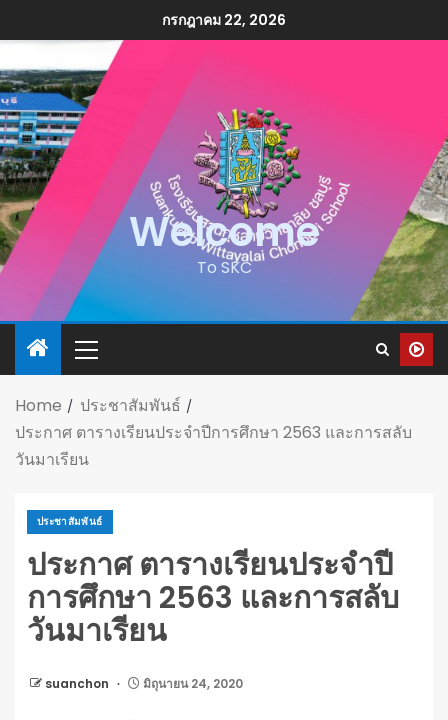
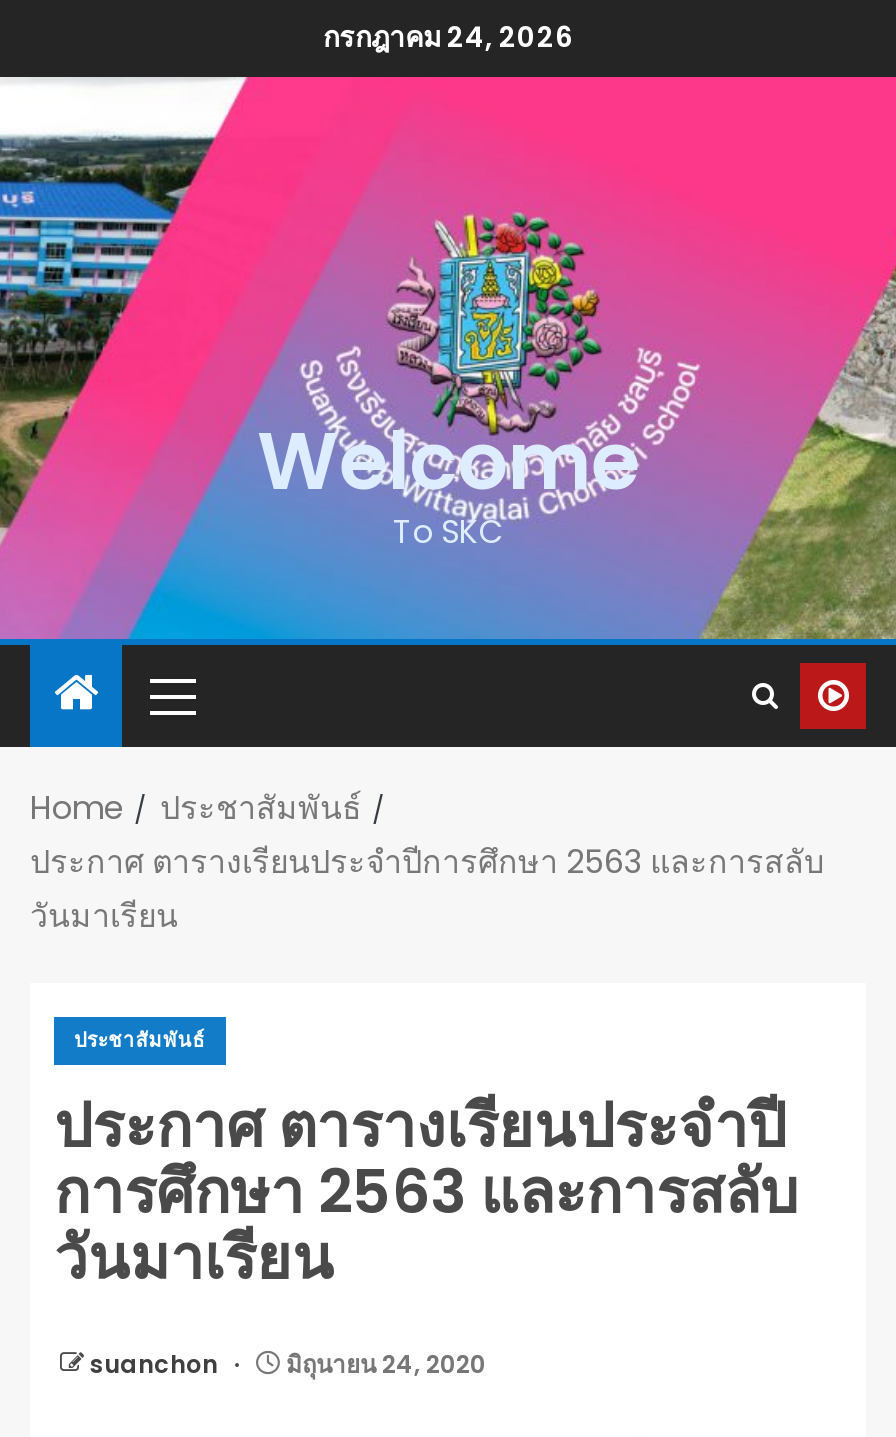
- กรกฎาคม 22, 2026
+ กรกฎาคม 24, 2026
